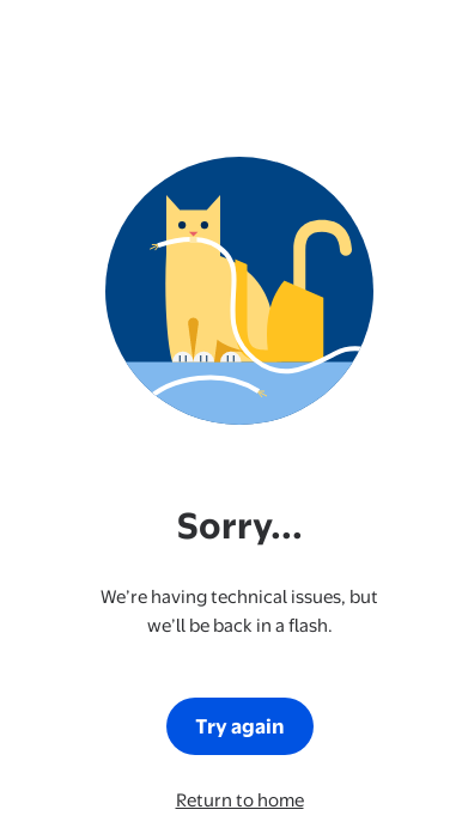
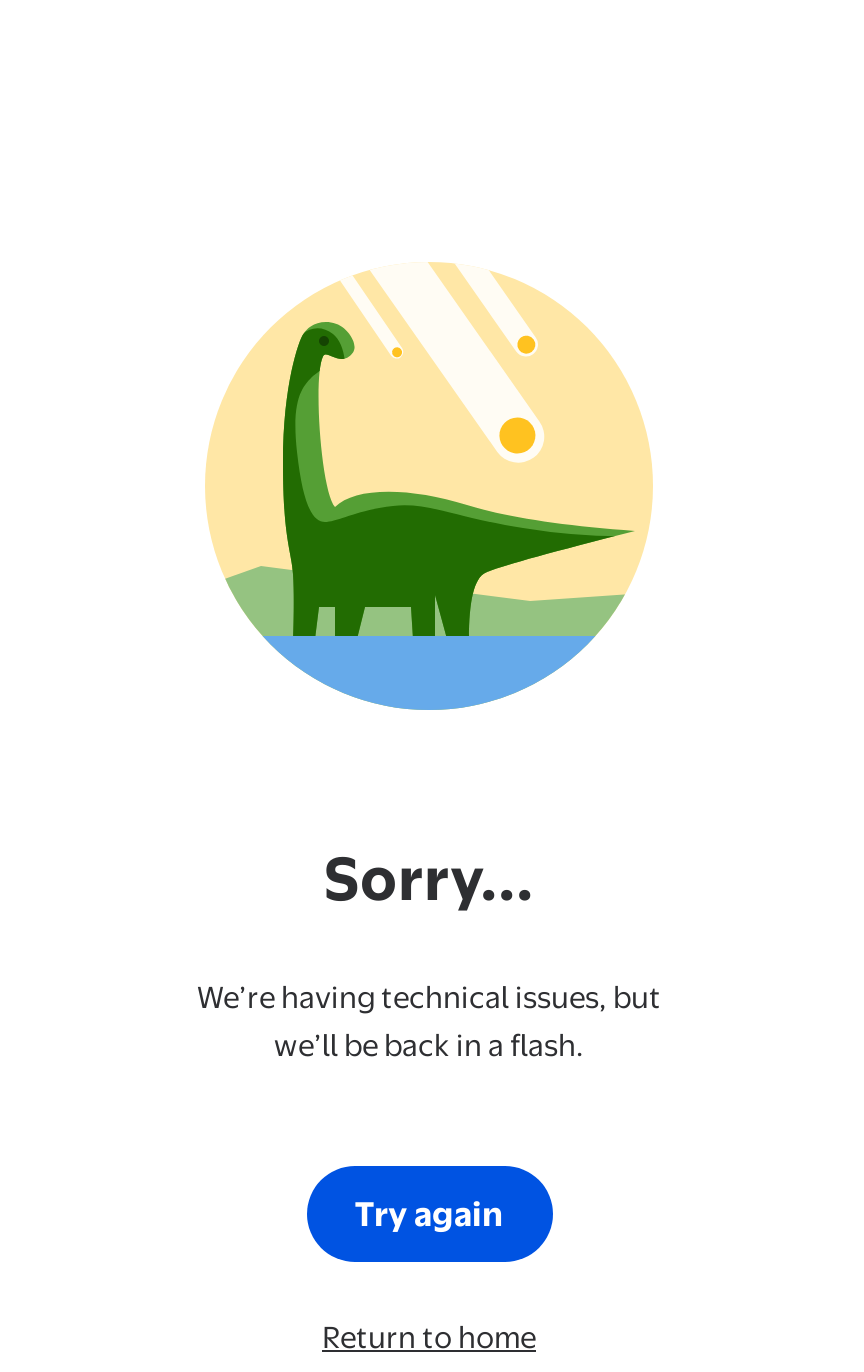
- [image]
+ [image]
